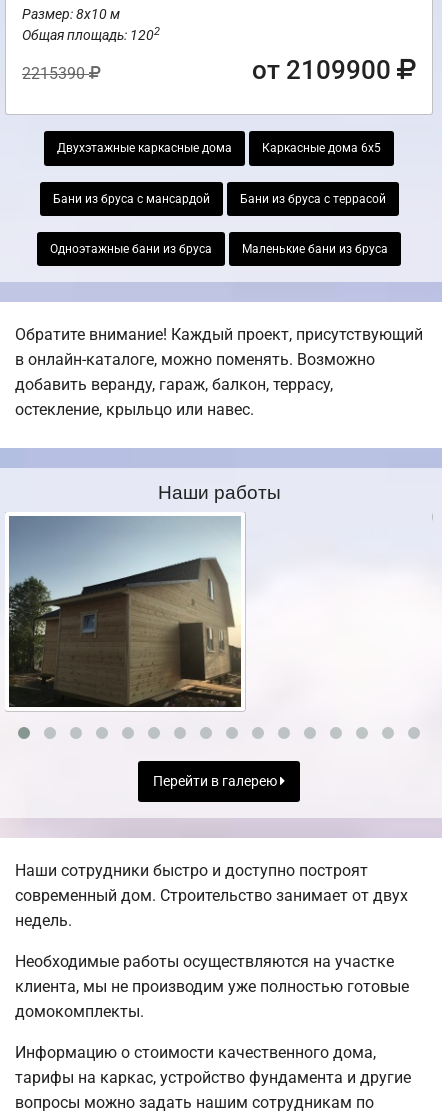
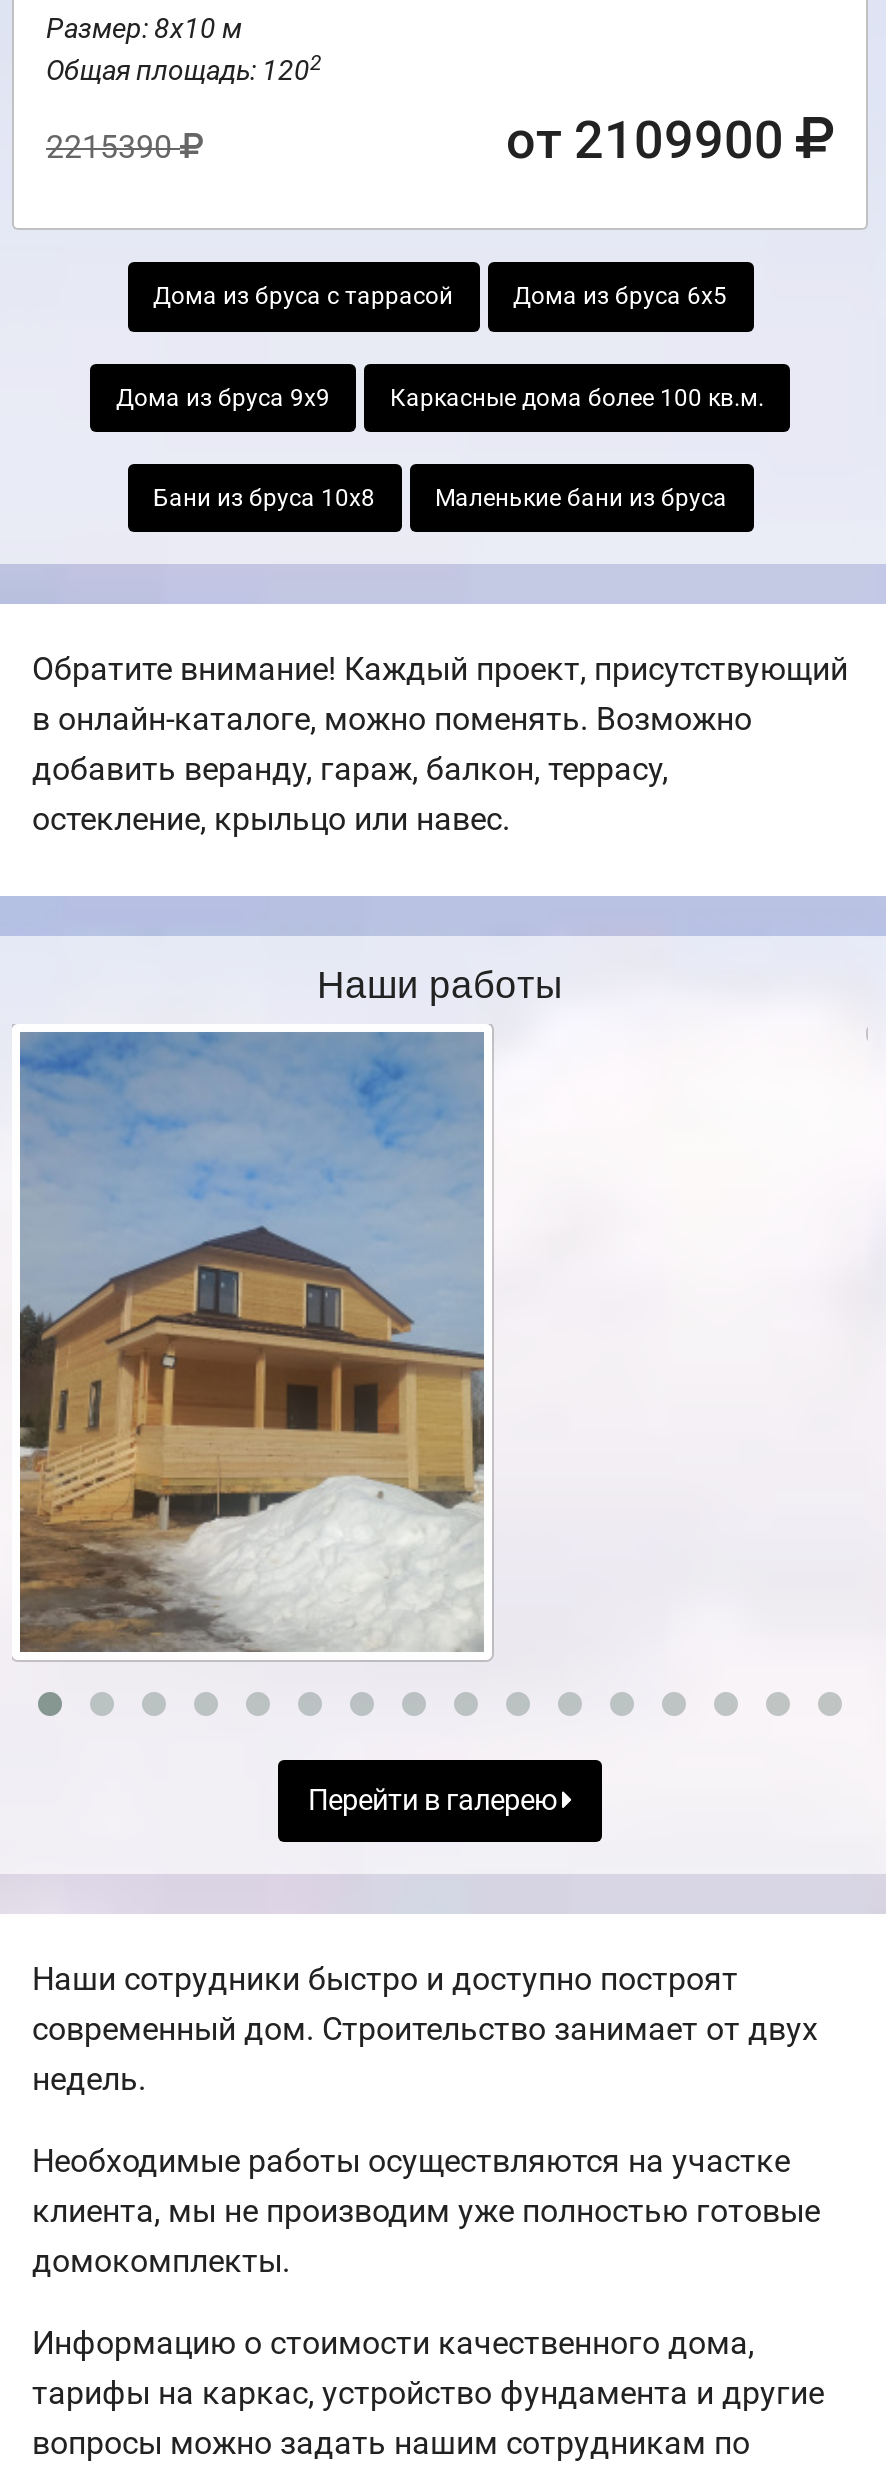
- Двухэтажные каркасные дома
- Каркасные дома 6х5
+ Дома из бруса с таррасой
+ Дома из бруса 6х5

- Бани из бруса с мансардой
- Бани из бруса с террасой
+ Дома из бруса 9х9
+ Каркасные дома более 100 кв.м.

- Одноэтажные бани из бруса
+ Бани из бруса 10х8

- [image]
+ [image]
